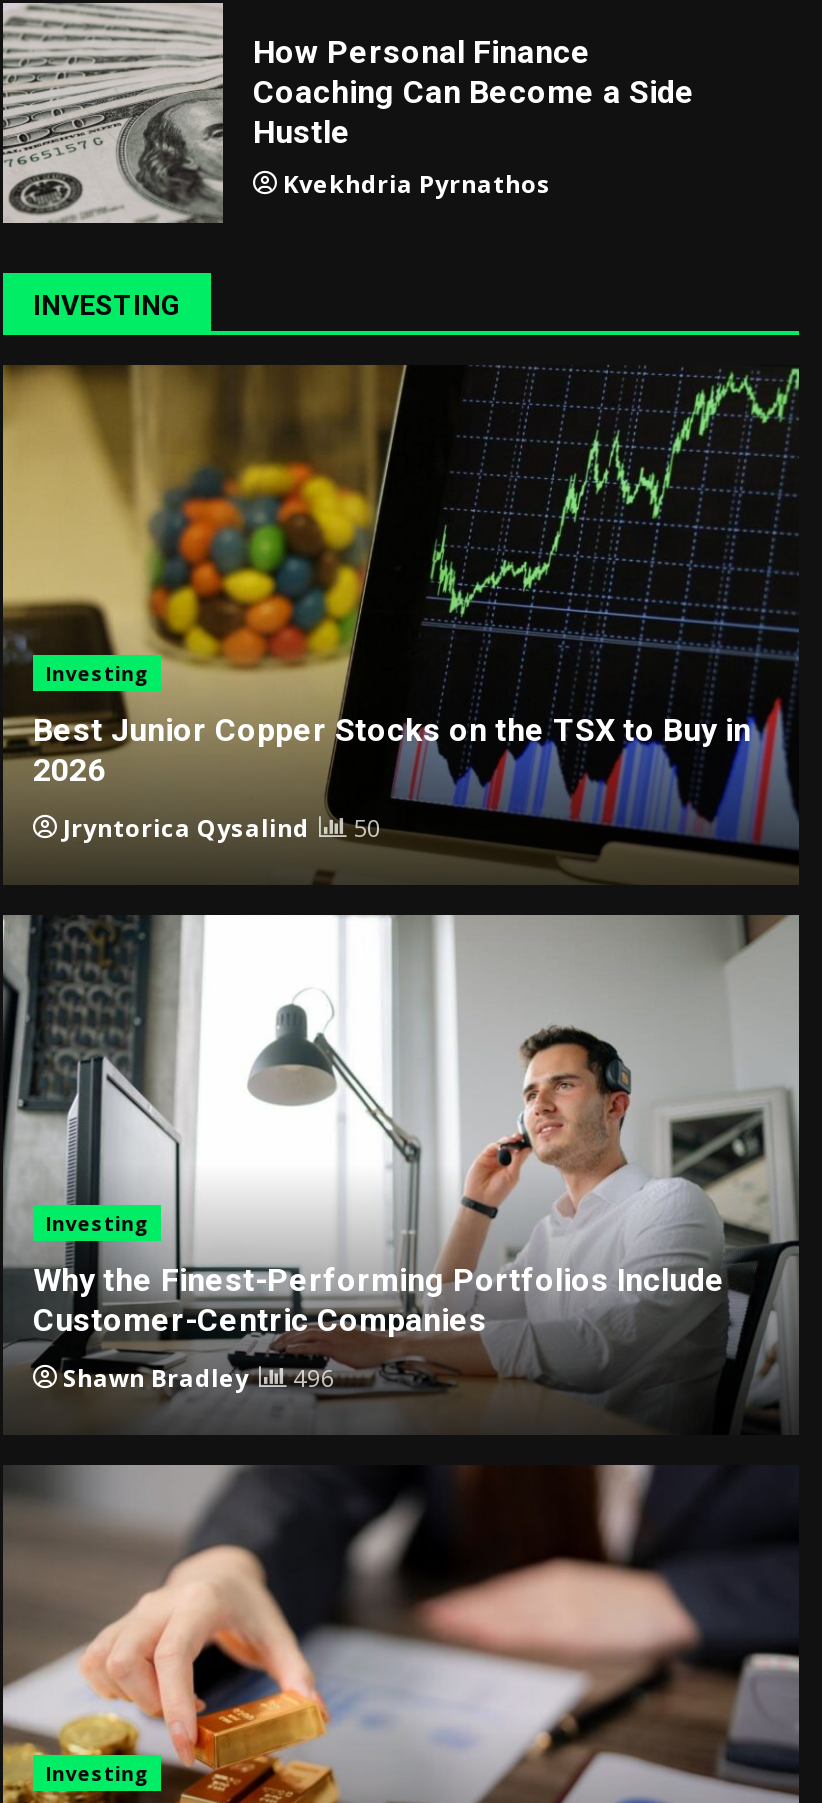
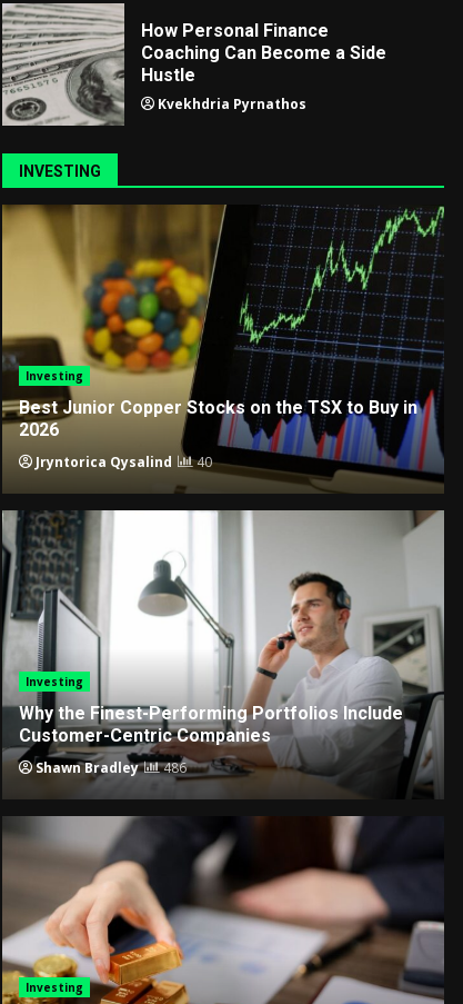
- Jryntorica Qysalind 50
+ Jryntorica Qysalind 40

- Shawn Bradley 496
+ Shawn Bradley 486
